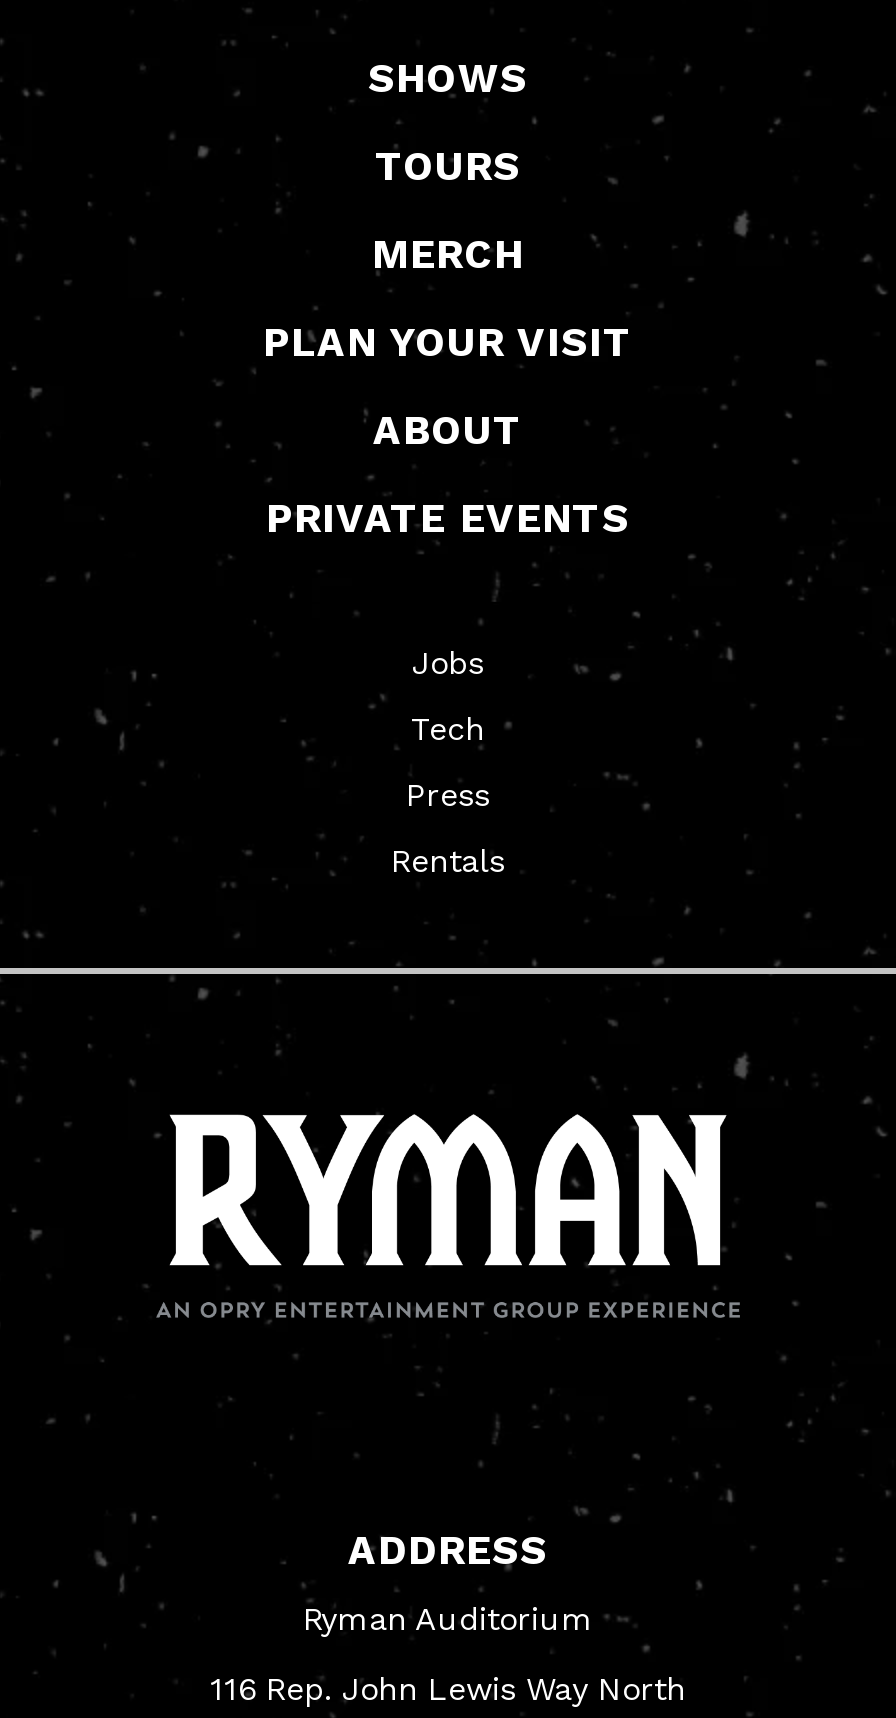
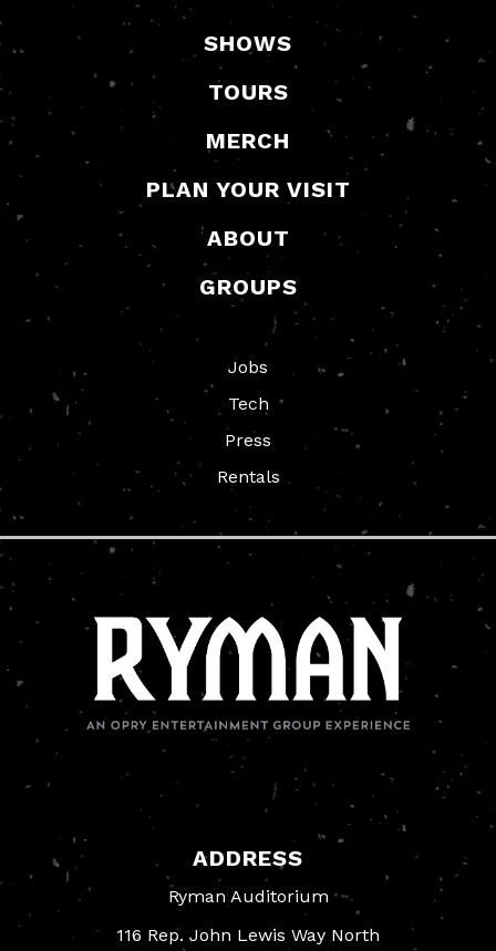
- PRIVATE EVENTS
+ GROUPS
